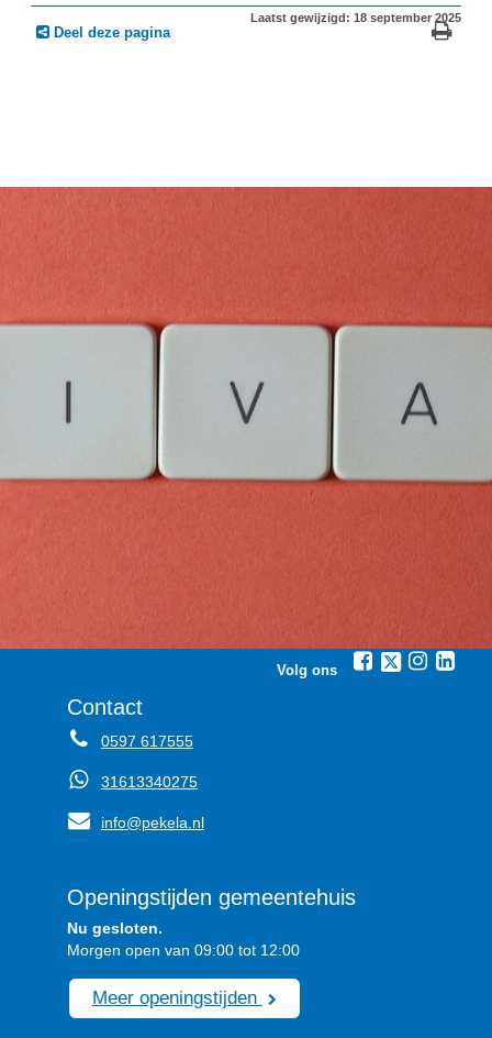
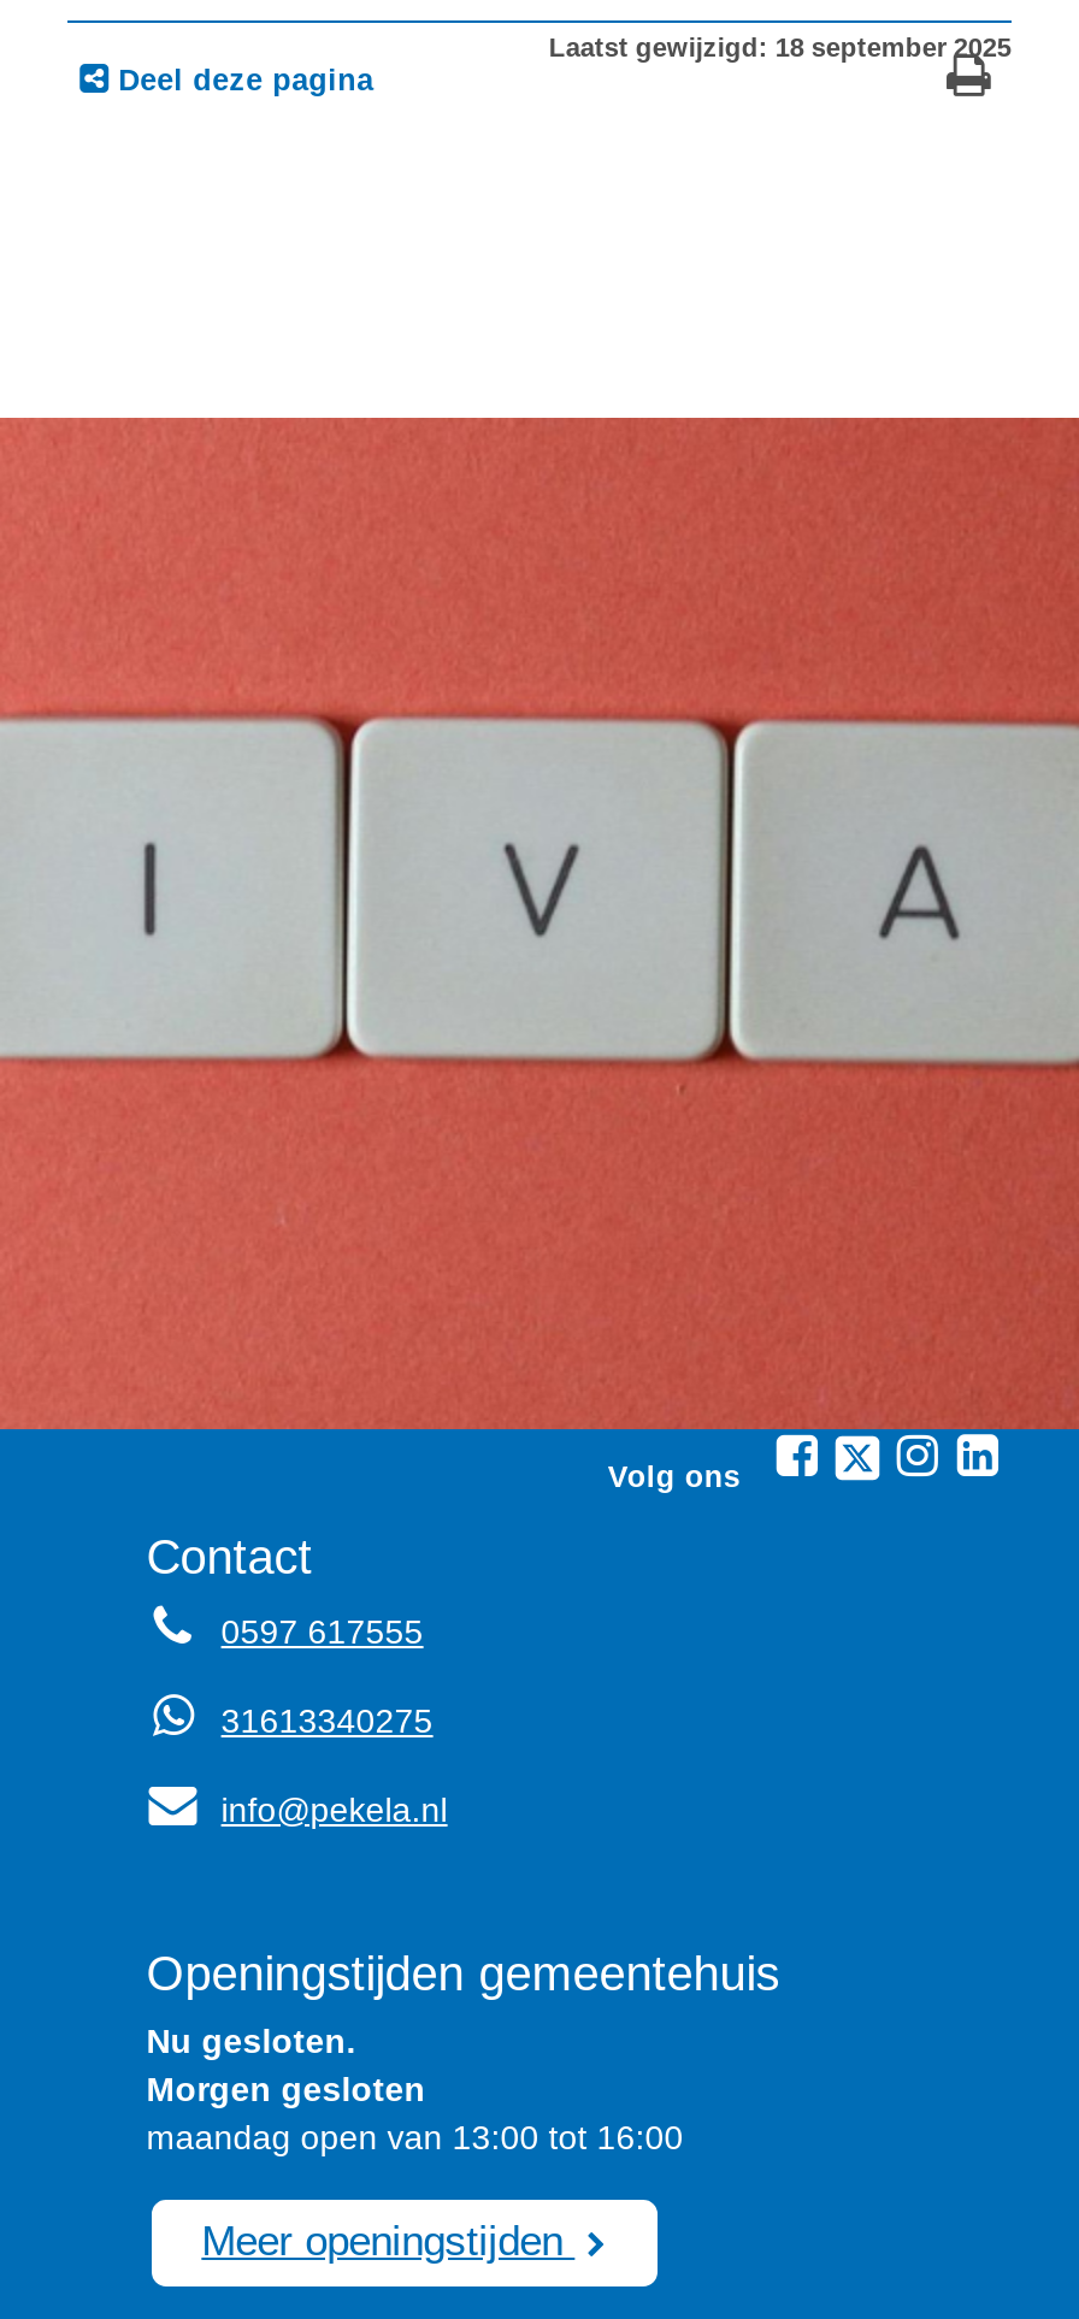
- Morgen open van 09:00 tot 12:00
+ Morgen gesloten
+ maandag open van 13:00 tot 16:00
